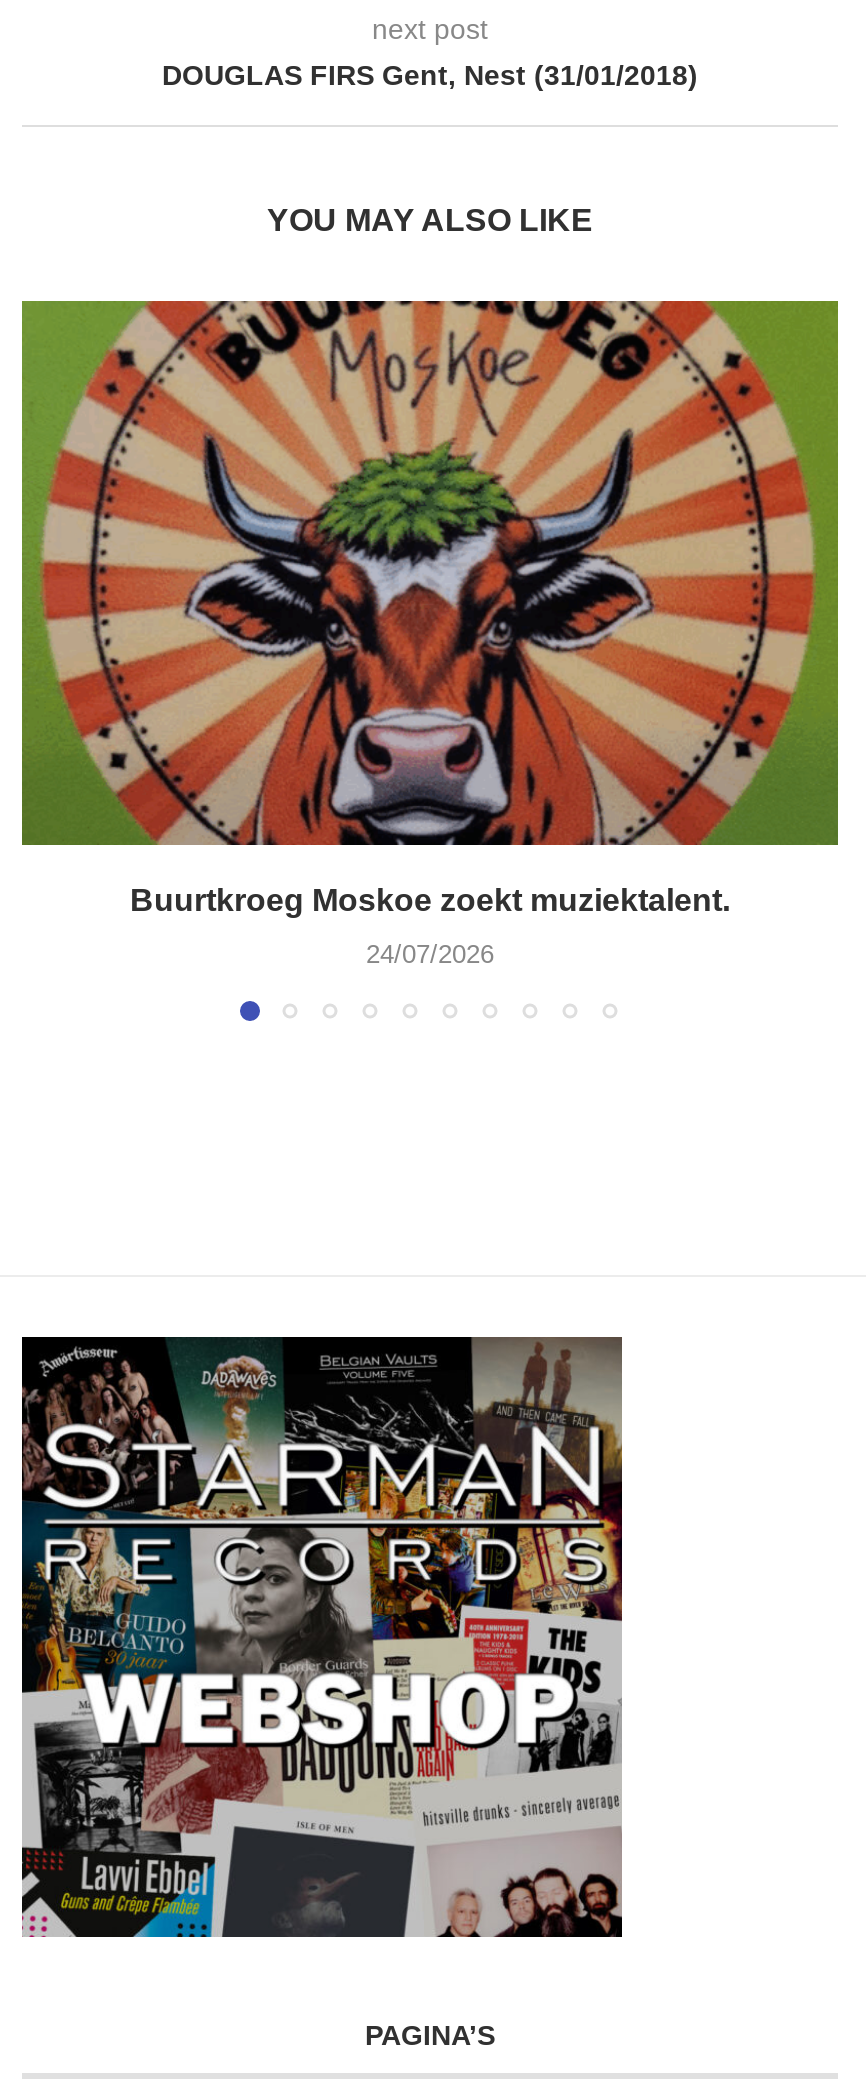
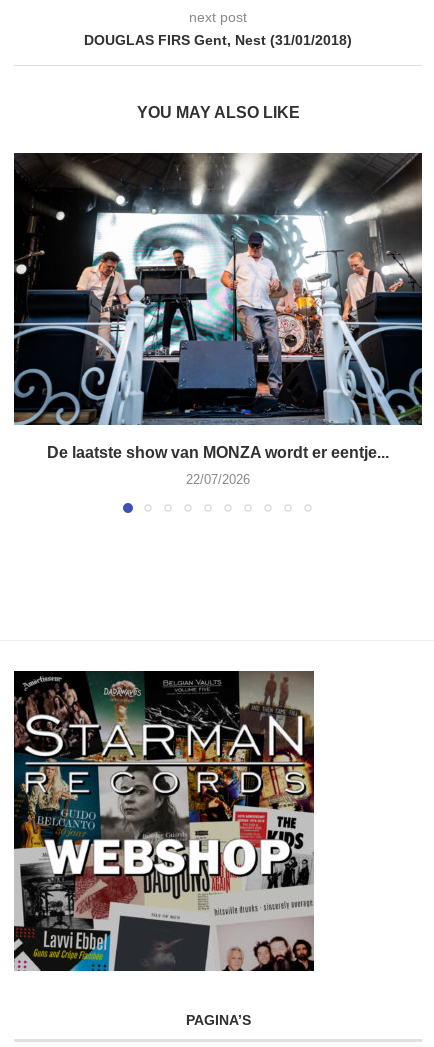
- [image]
- Buurtkroeg Moskoe zoekt muziektalent.
+ [image]
+ De laatste show van MONZA wordt er eentje...

- 24/07/2026
+ 22/07/2026
